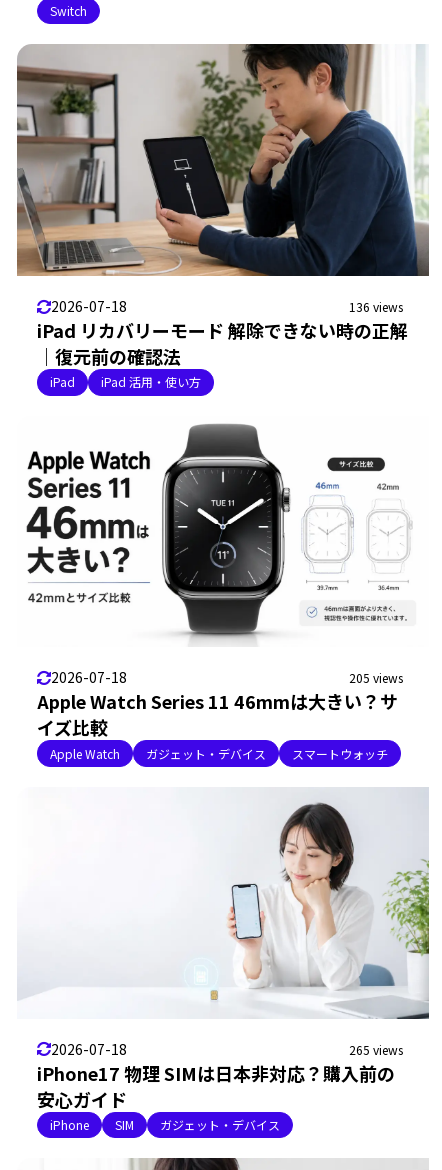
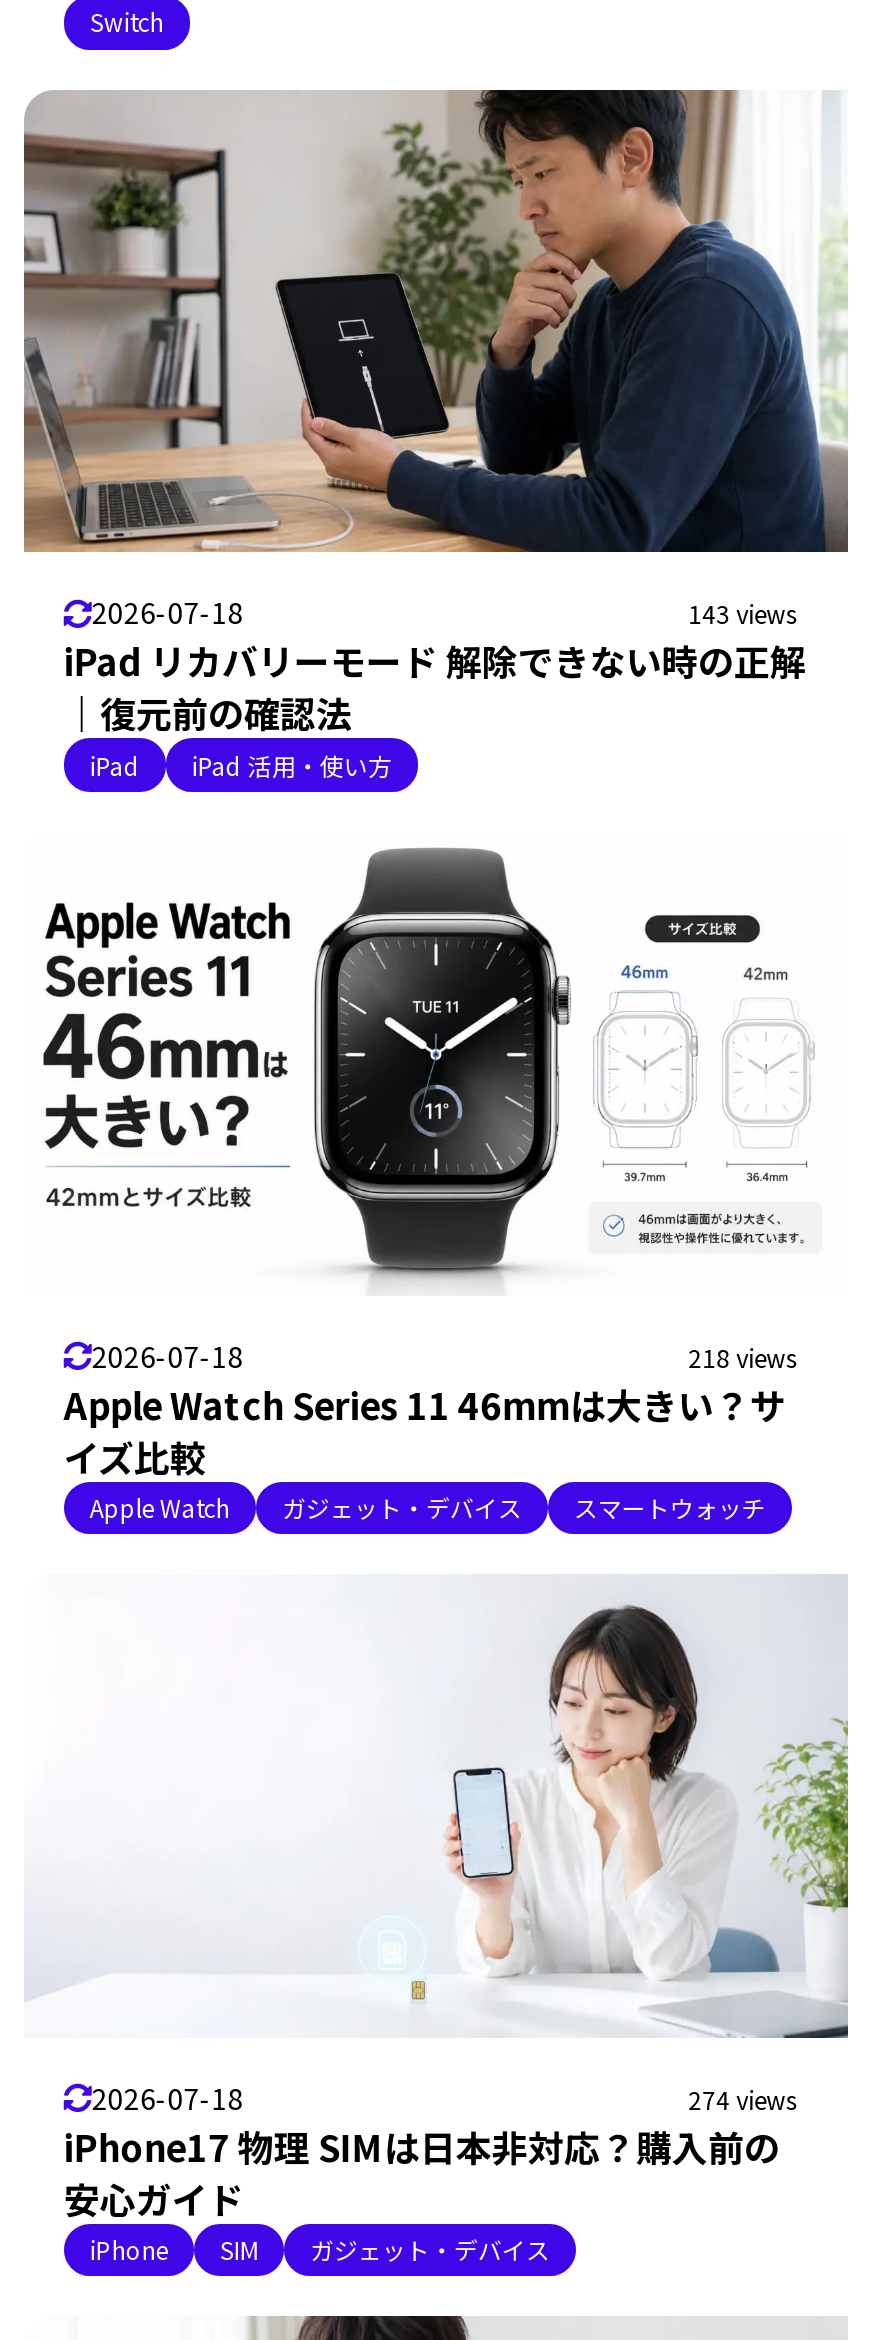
- 136 views
+ 143 views

- 205 views
+ 218 views

- 265 views
+ 274 views
